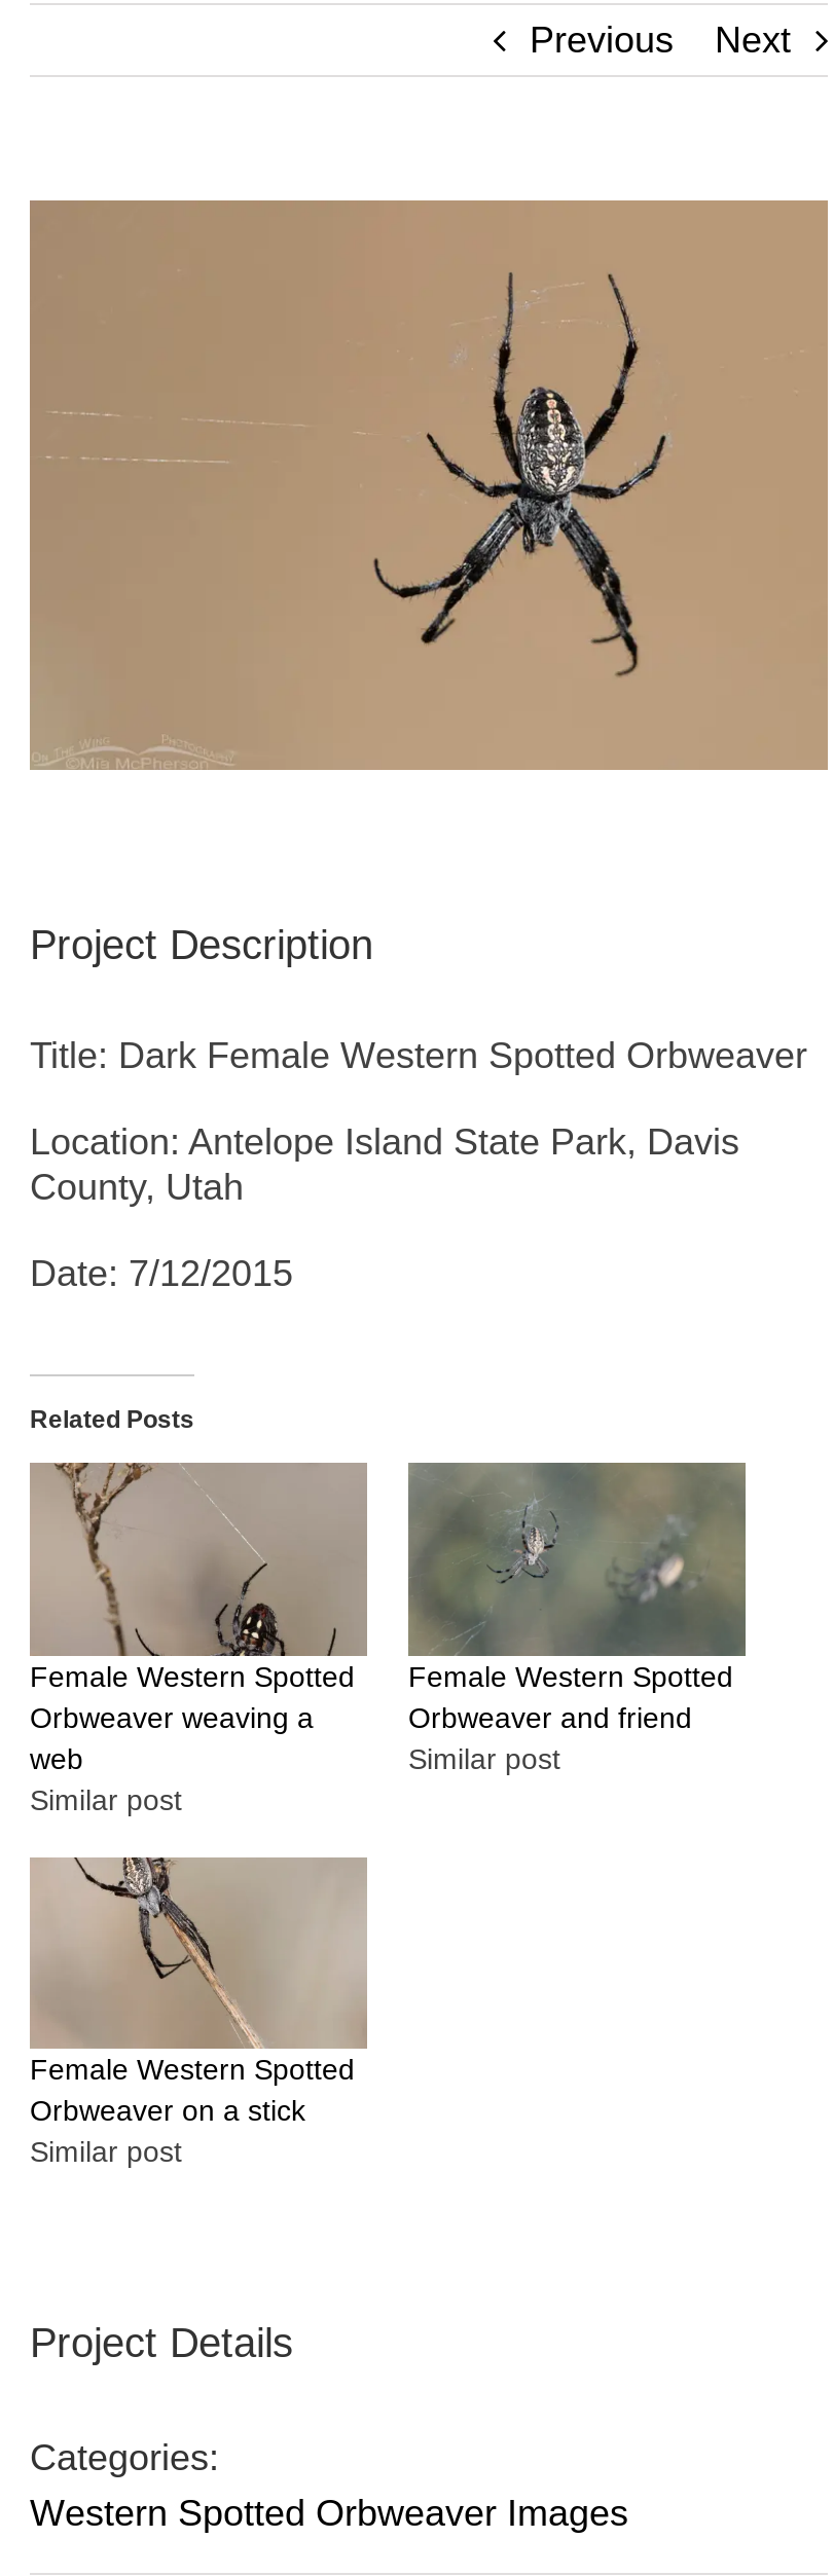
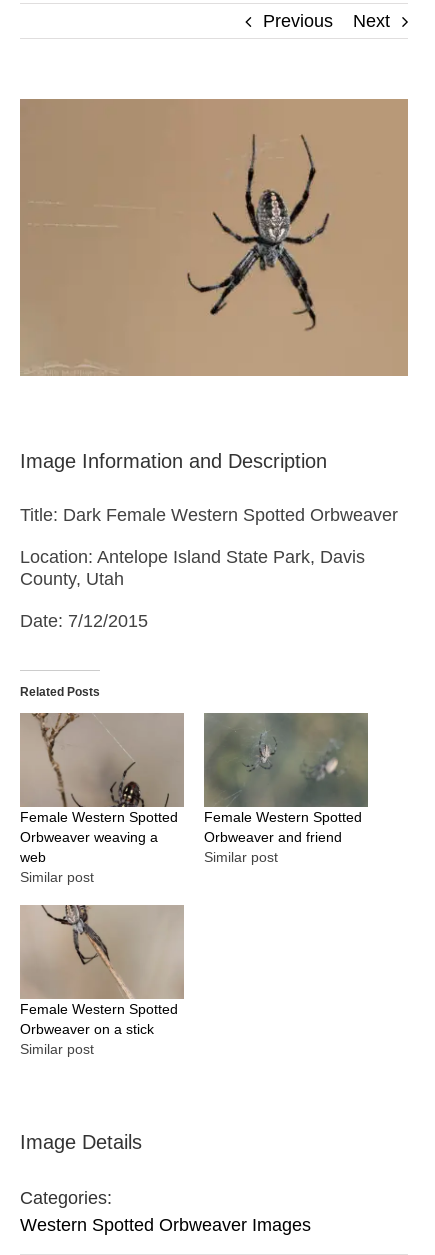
- Project Description
+ Image Information and Description

- Project Details
+ Image Details
